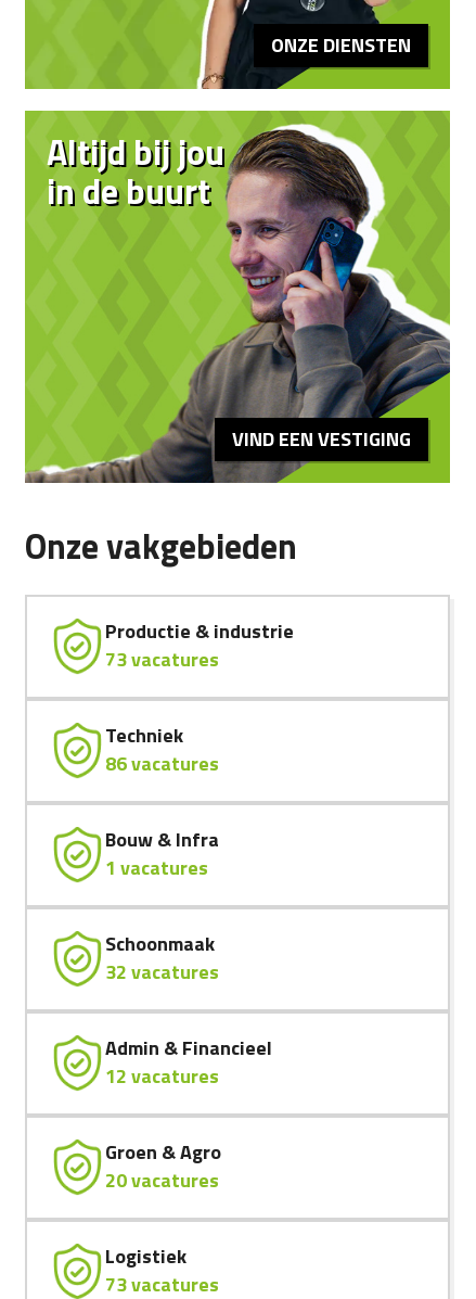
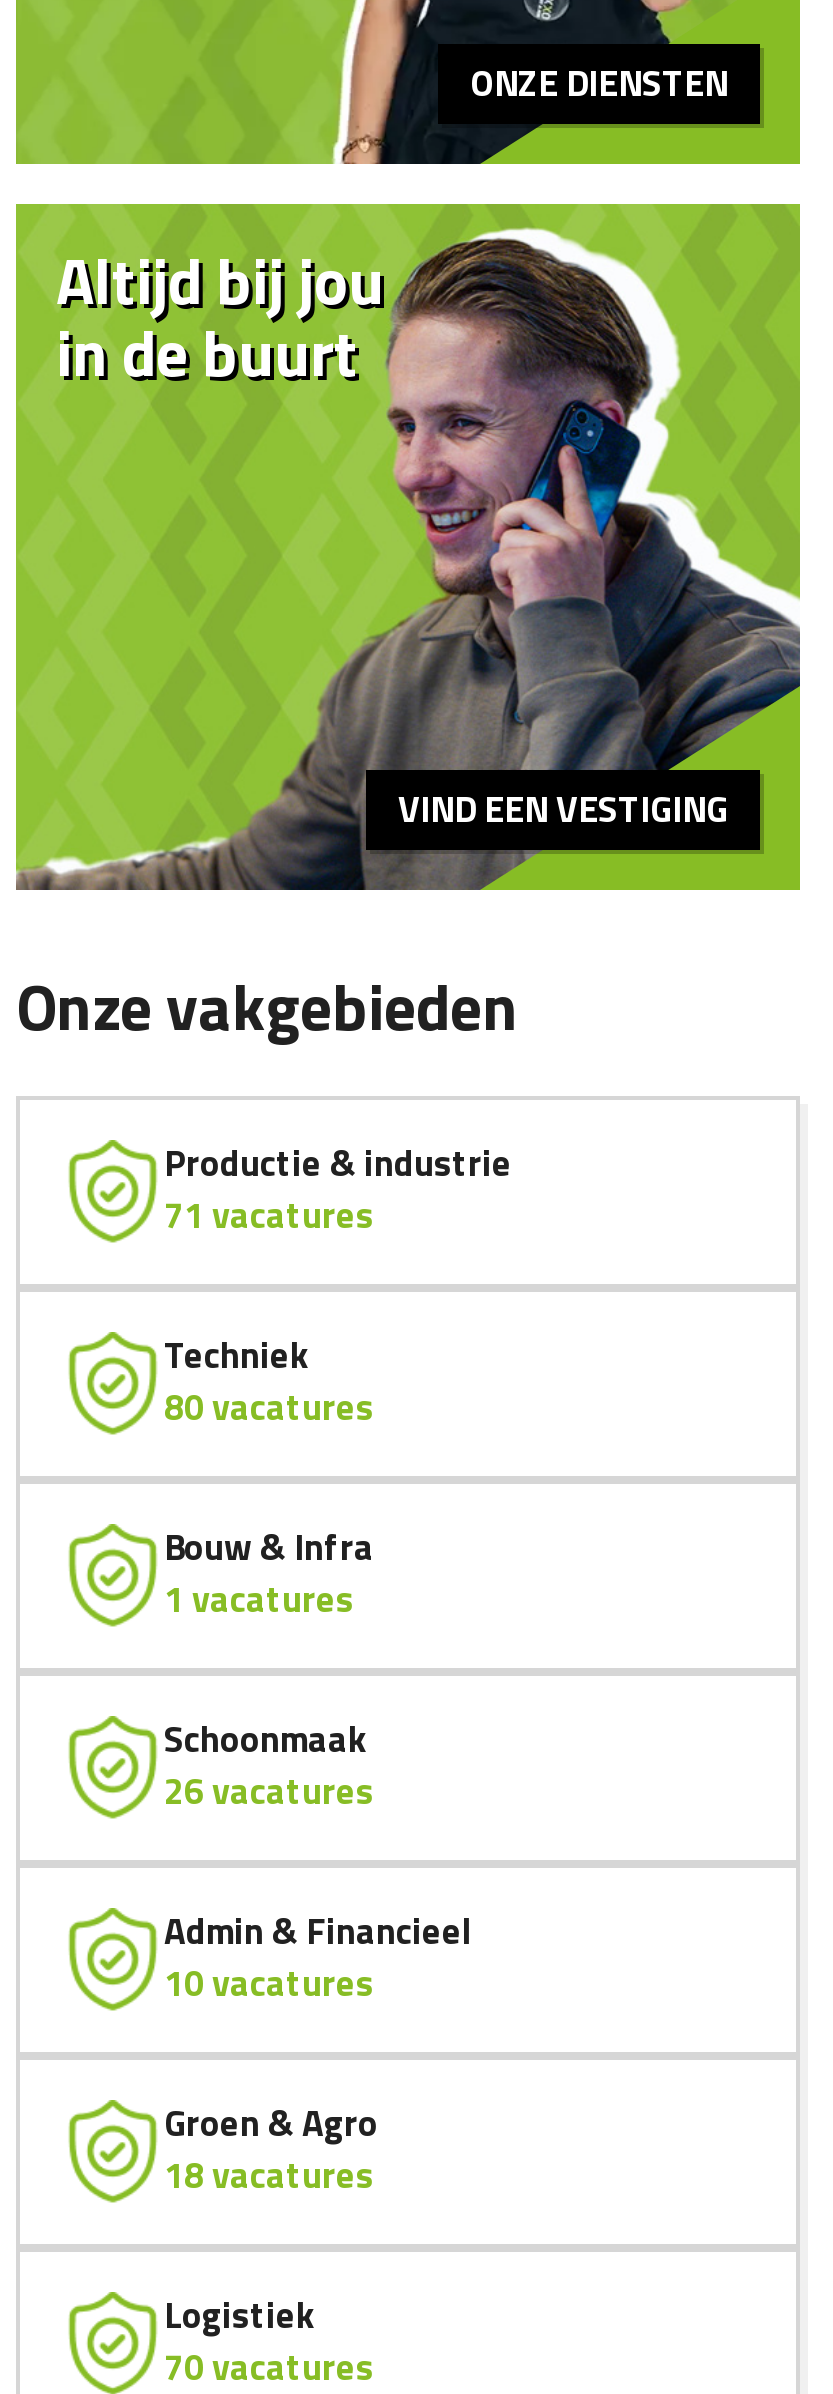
- 73 vacatures
+ 71 vacatures

- 86 vacatures
+ 80 vacatures

- 32 vacatures
+ 26 vacatures

- 12 vacatures
+ 10 vacatures

- 20 vacatures
+ 18 vacatures

- 73 vacatures
+ 70 vacatures
